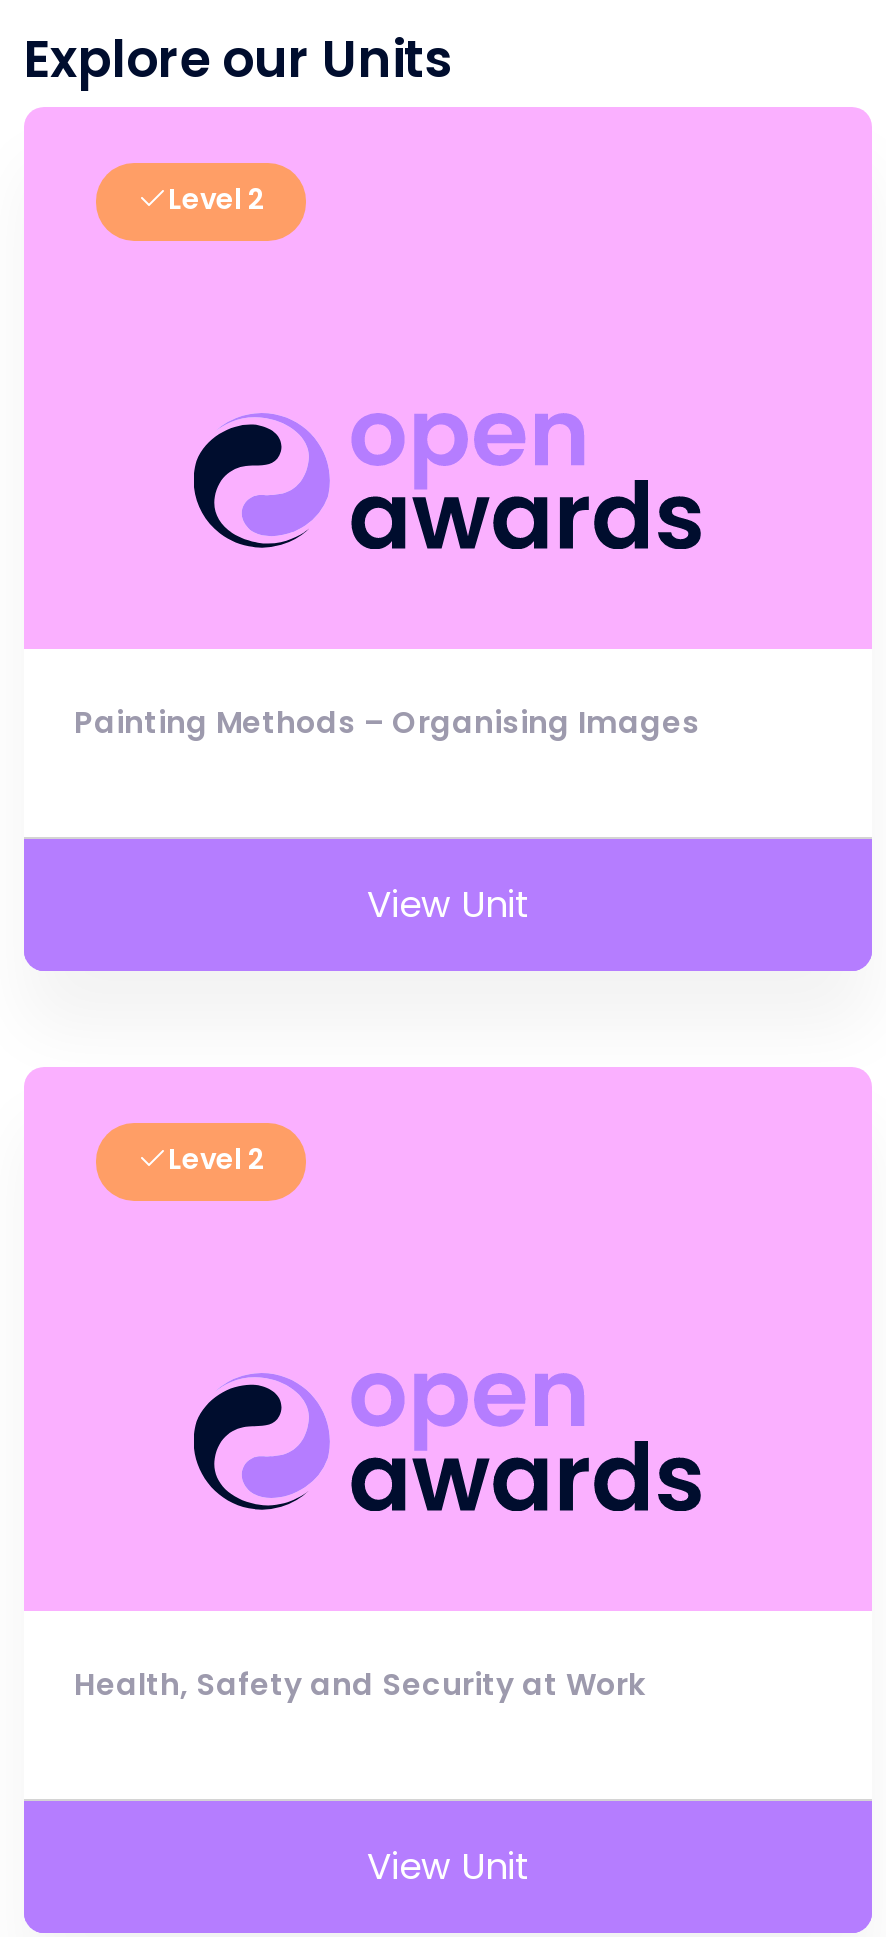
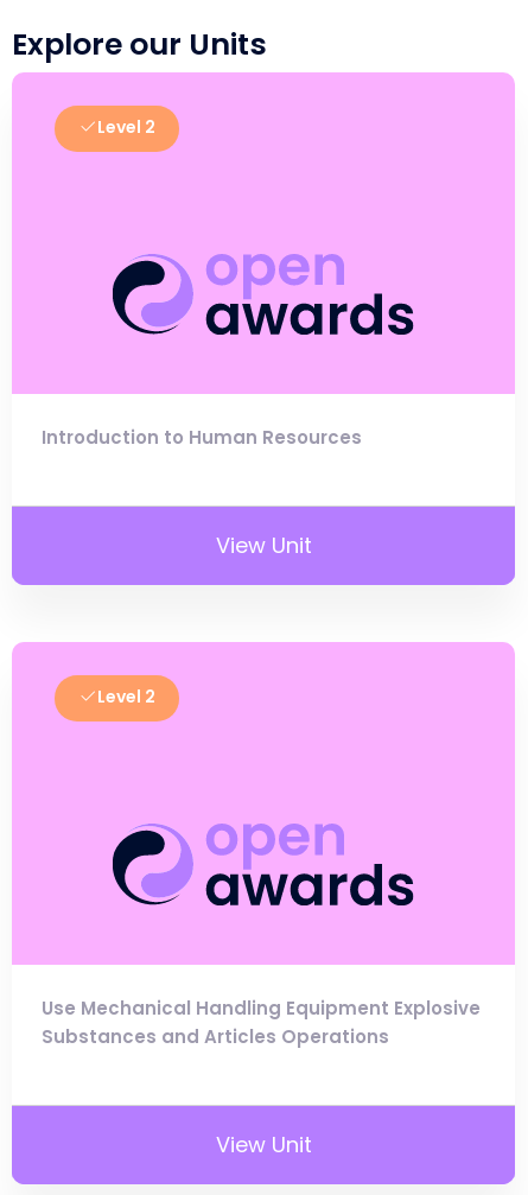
- Painting Methods – Organising Images
+ Introduction to Human Resources

- Health, Safety and Security at Work
+ Use Mechanical Handling Equipment Explosive
+ Substances and Articles Operations
